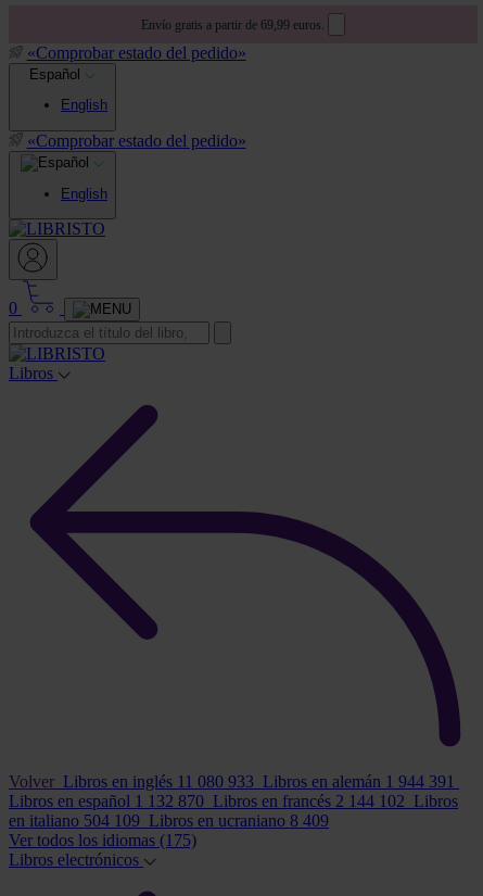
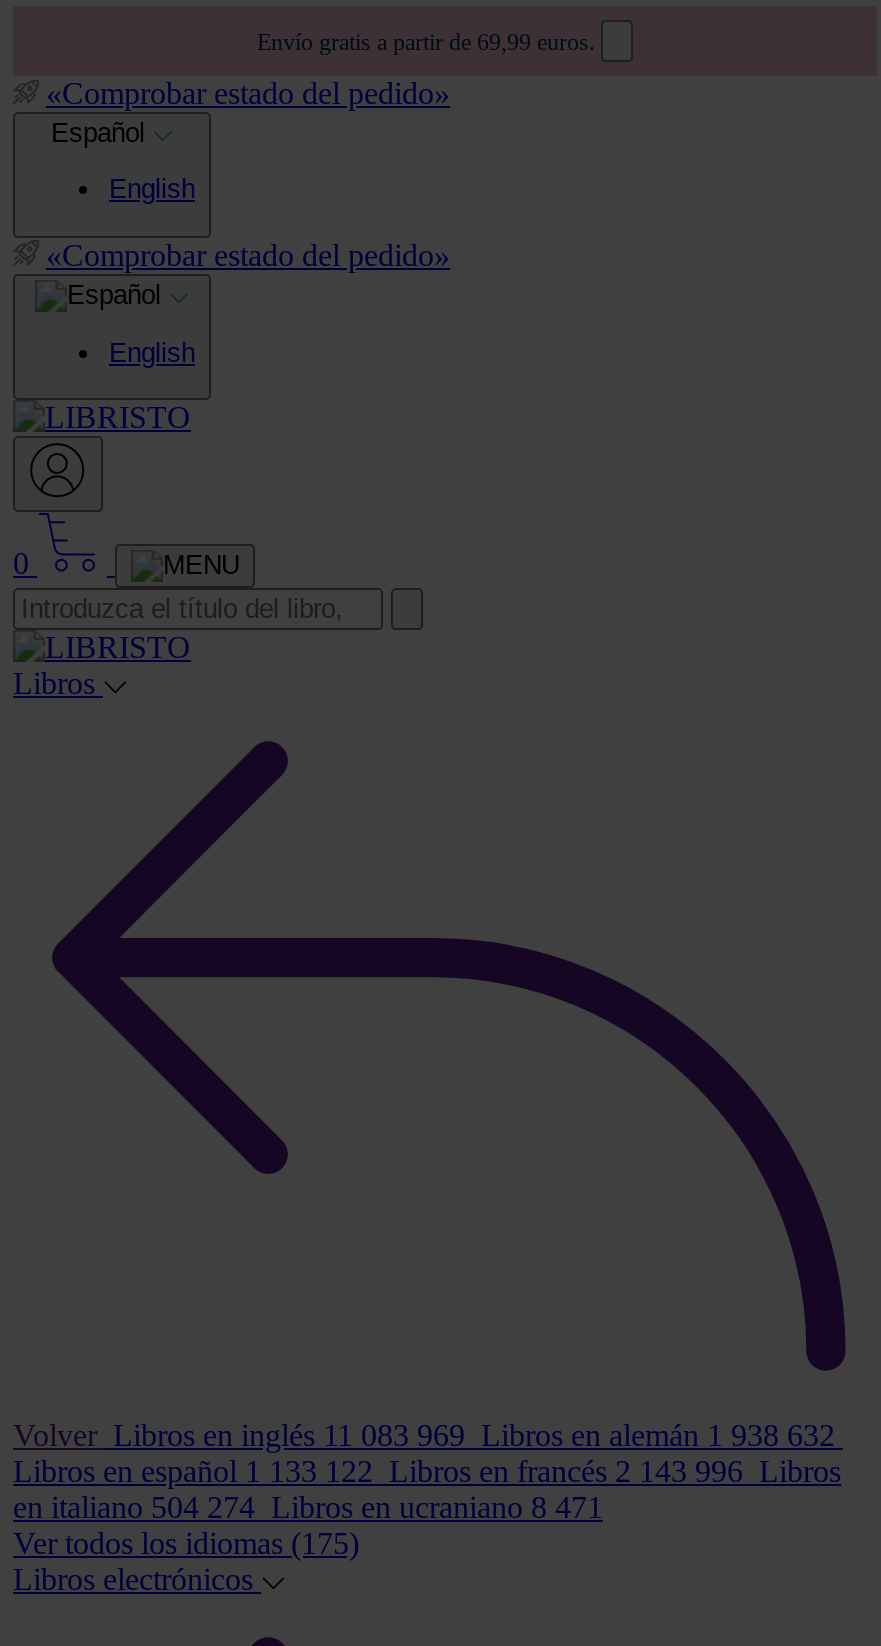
- Volver Libros en inglés 11 080 933 Libros en alemán 1 944 391
+ Volver Libros en inglés 11 083 969 Libros en alemán 1 938 632

- Libros en español 1 132 870 Libros en francés 2 144 102 Libros
+ Libros en español 1 133 122 Libros en francés 2 143 996 Libros

- en italiano 504 109 Libros en ucraniano 8 409
+ en italiano 504 274 Libros en ucraniano 8 471
